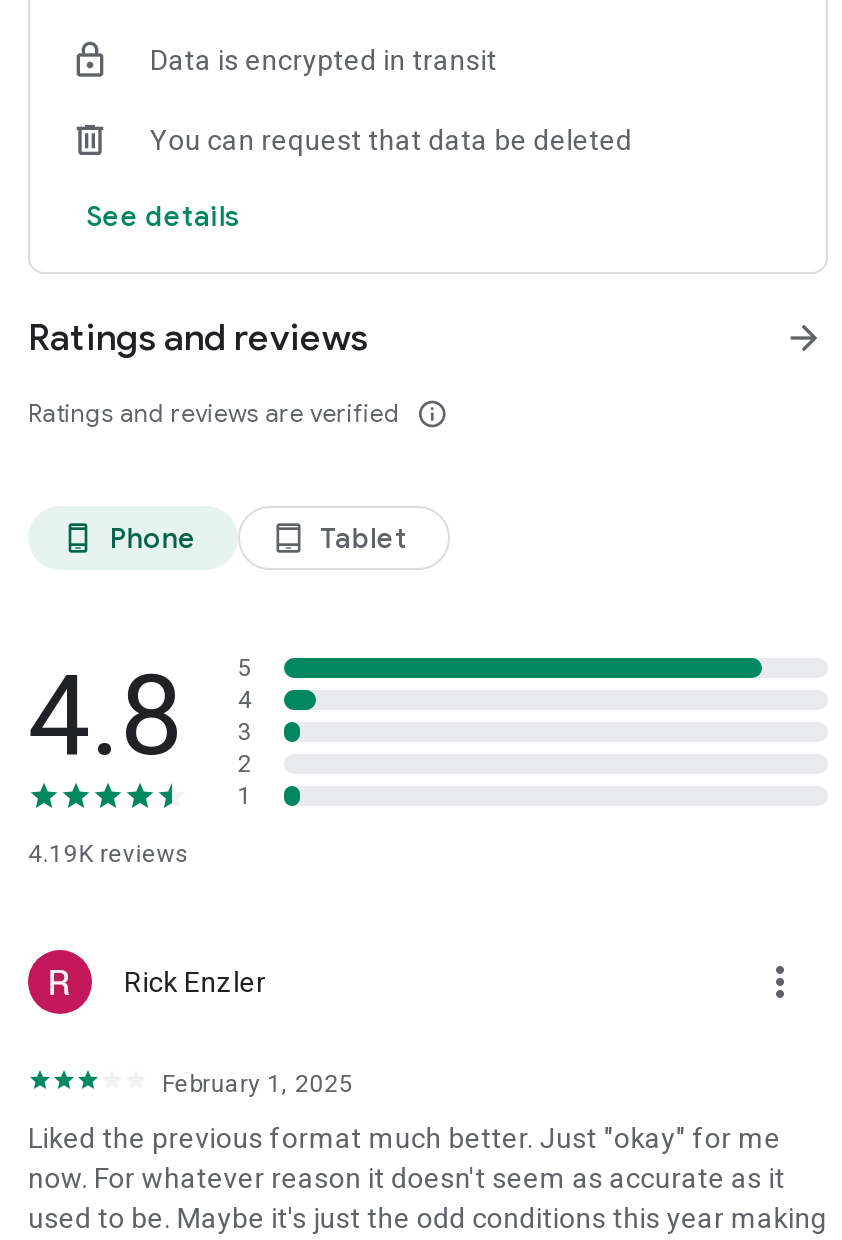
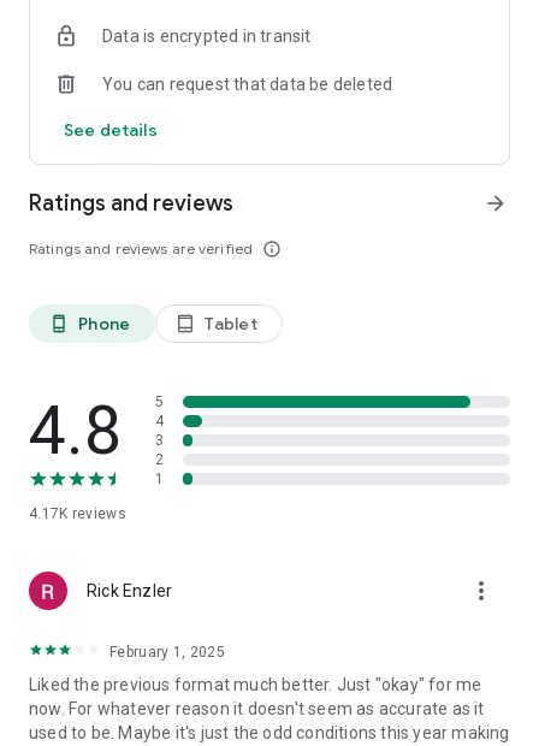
- 4.19K reviews
+ 4.17K reviews
